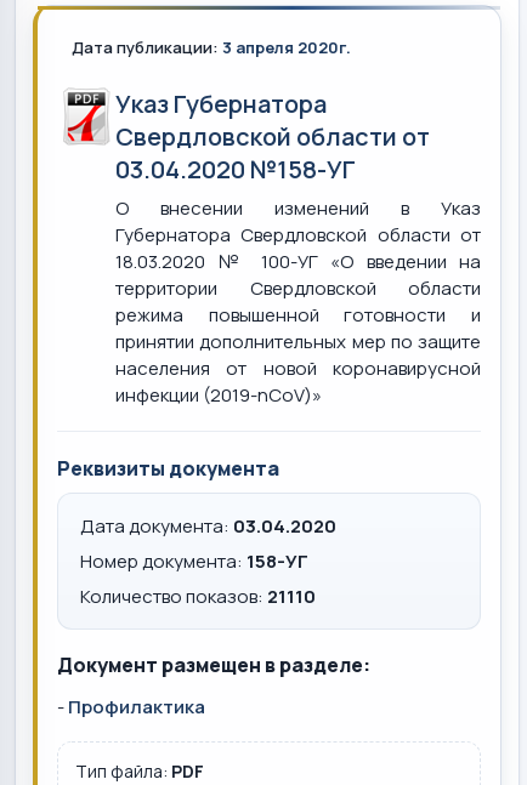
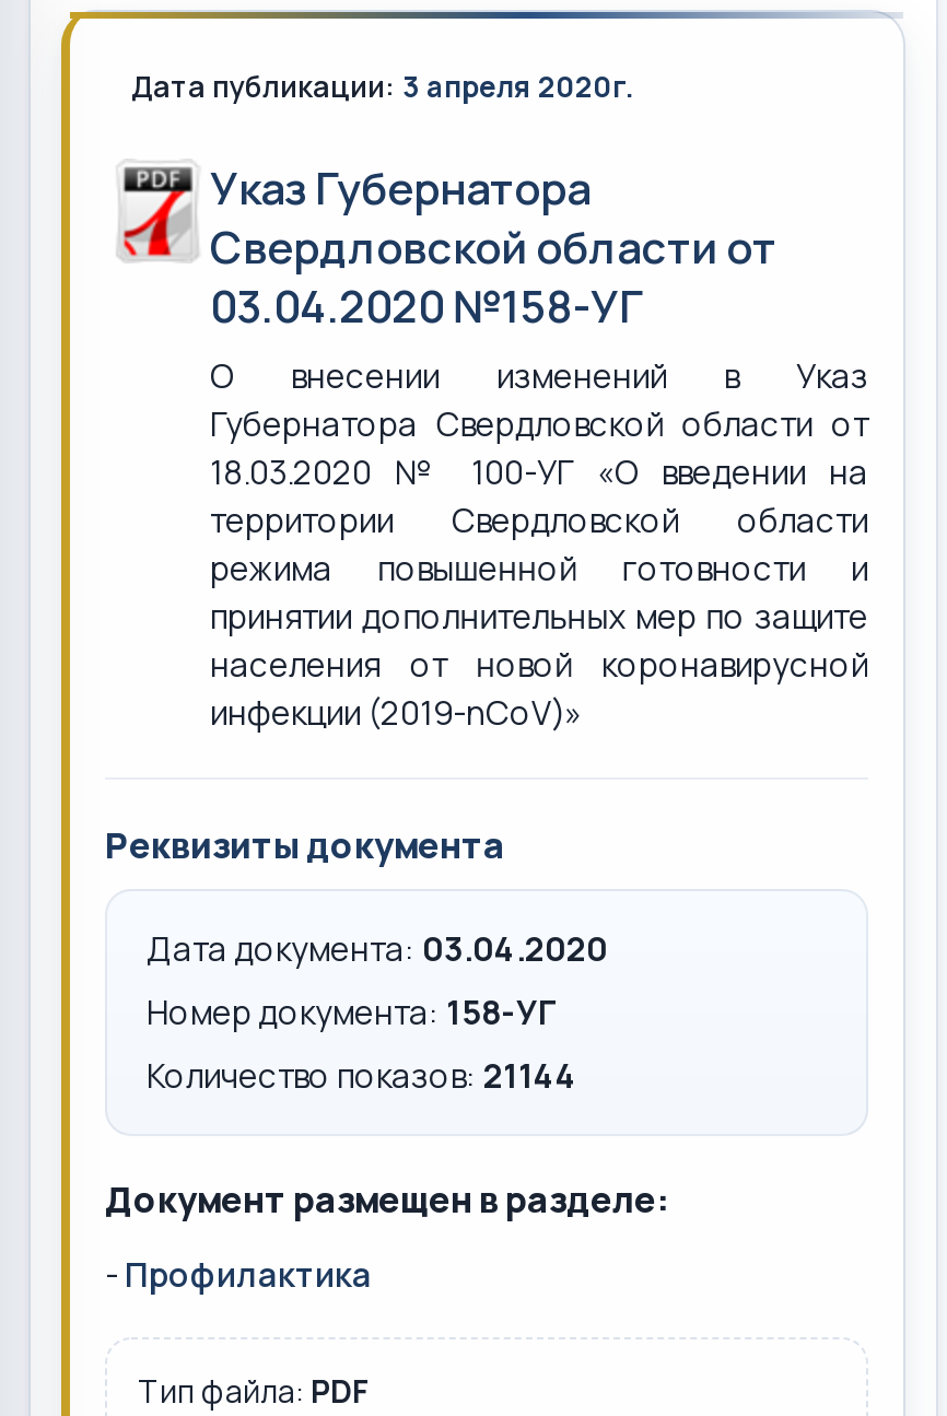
- Количество показов: 21110
+ Количество показов: 21144
